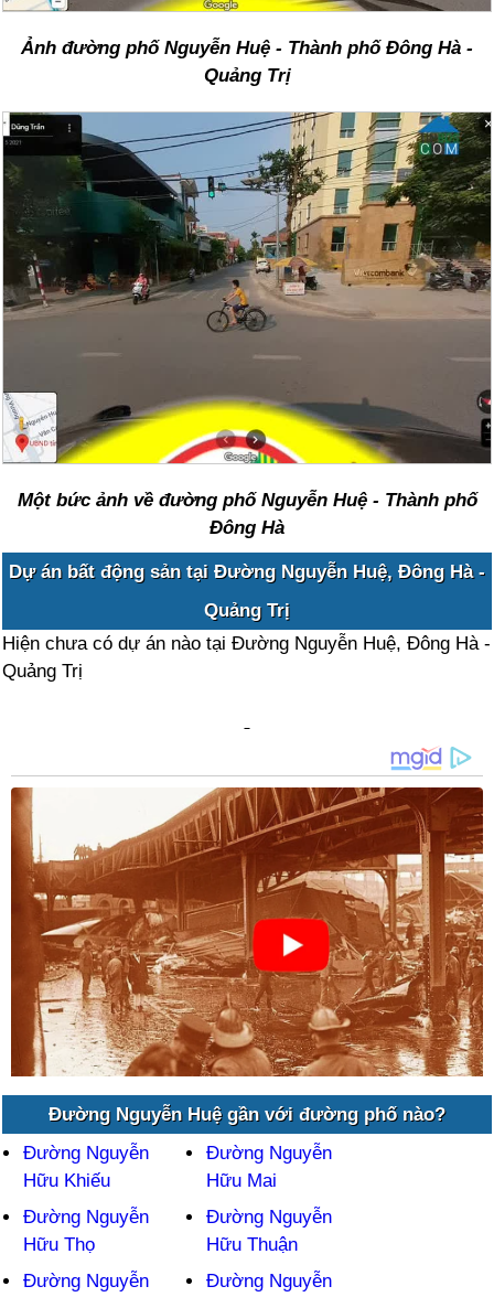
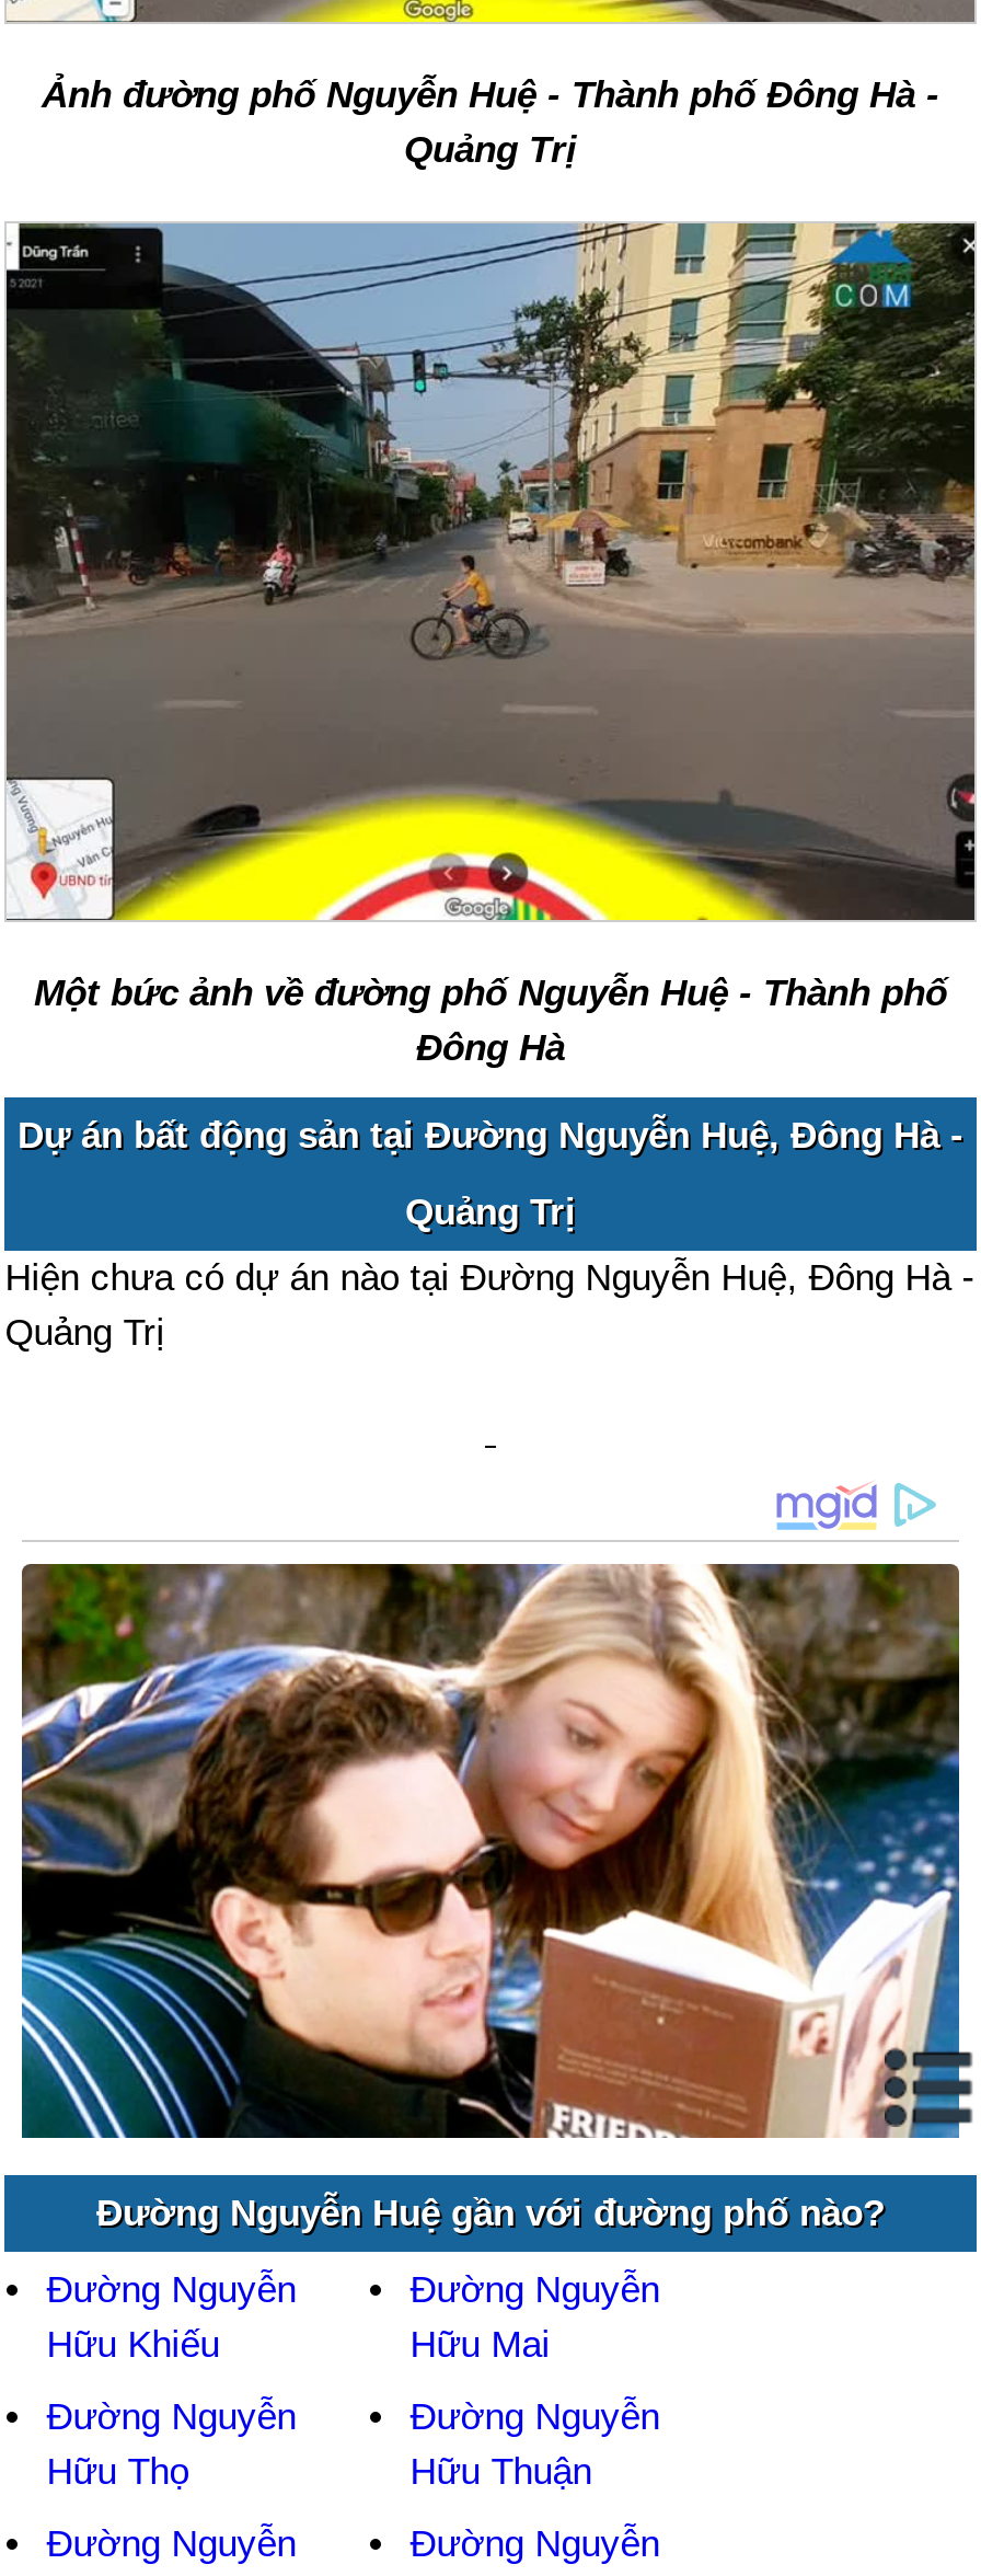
- [image]
+ [image]
